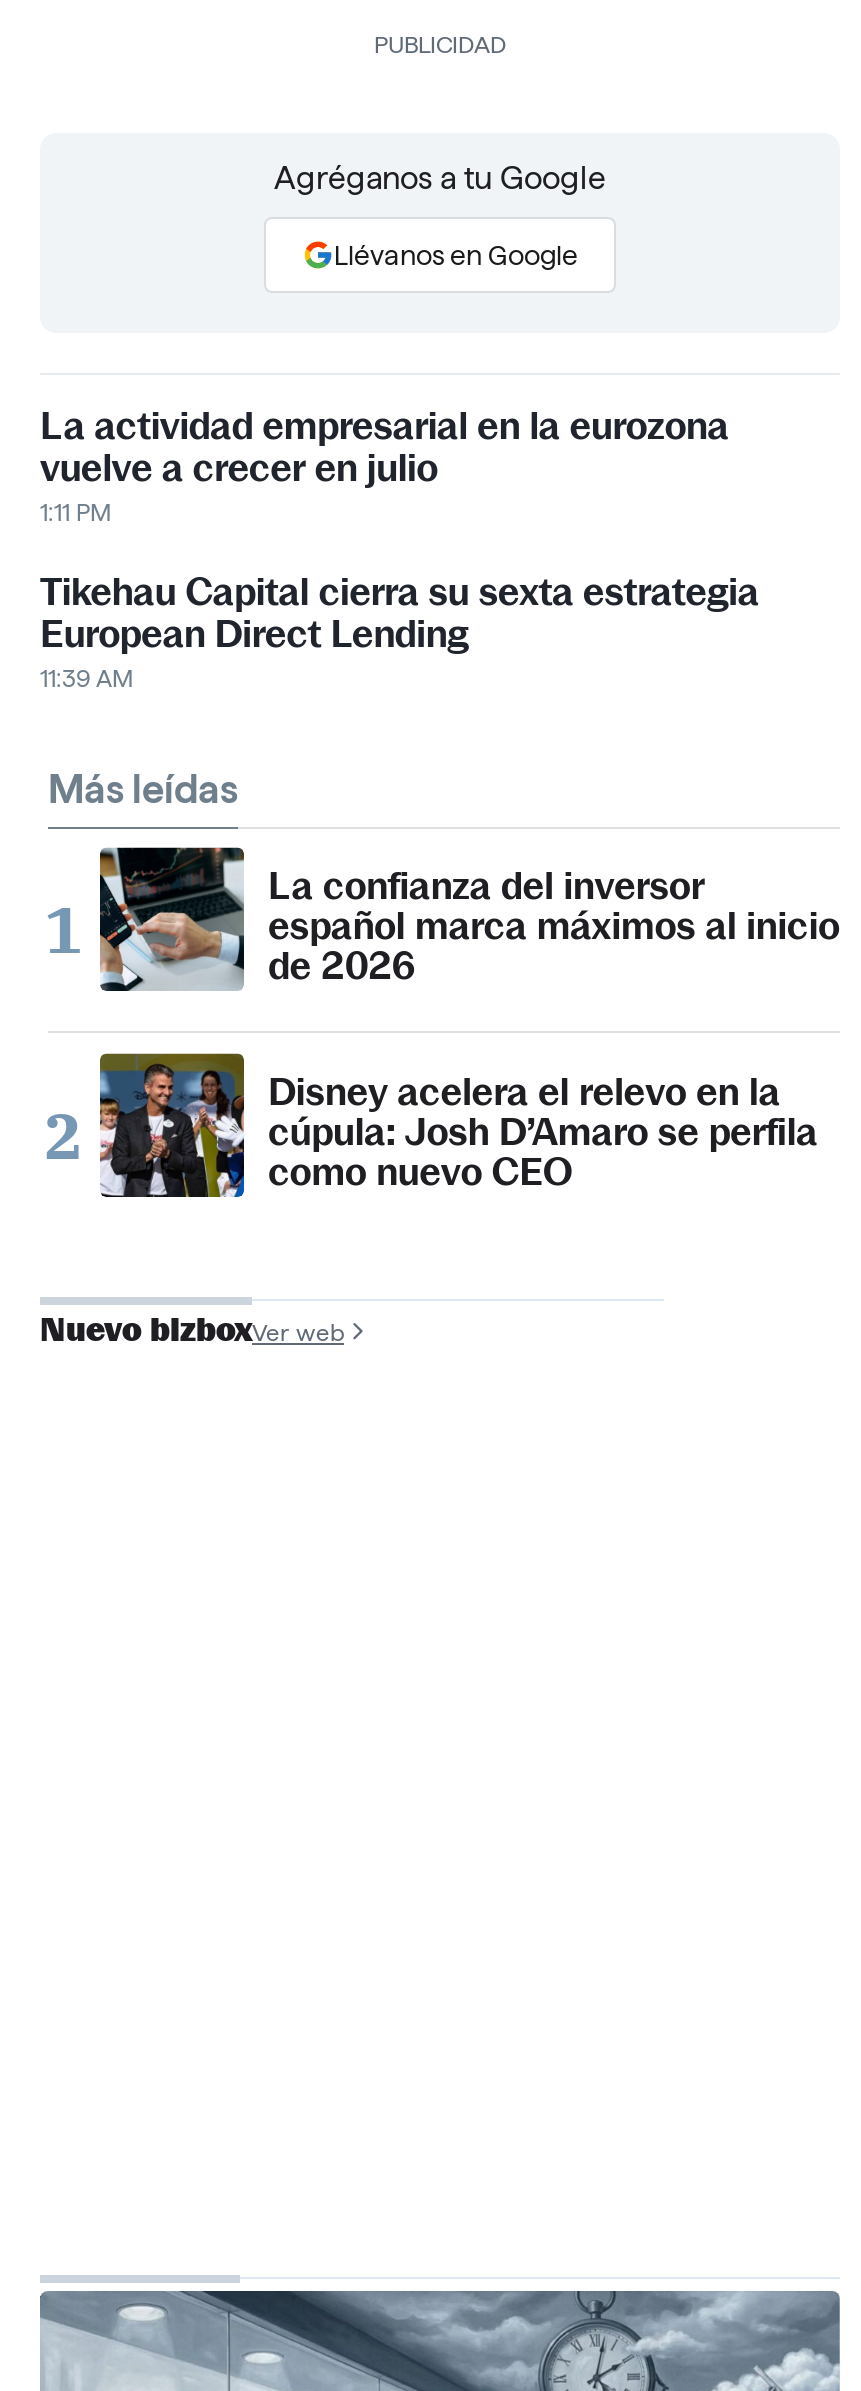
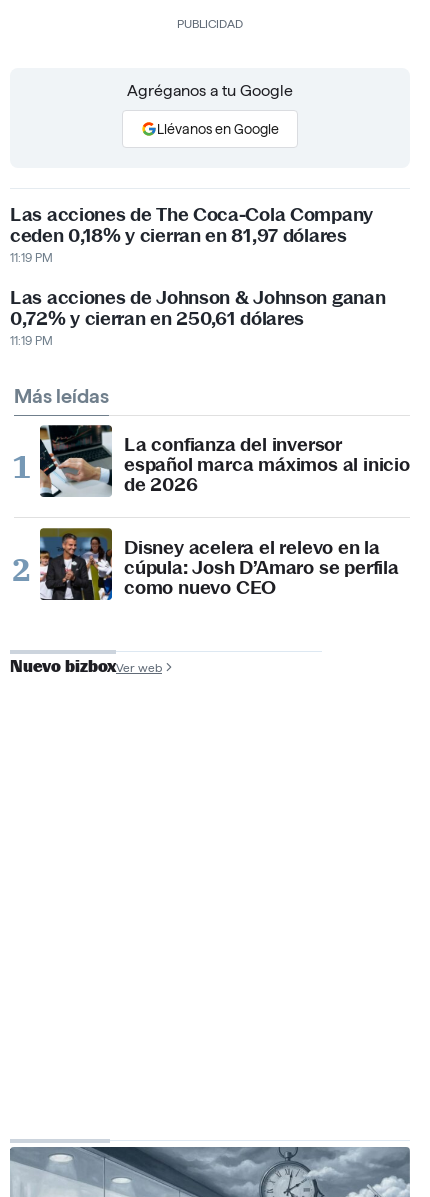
- La actividad empresarial en la eurozona
- vuelve a crecer en julio
- 1:11 PM
+ Las acciones de The Coca-Cola Company
+ ceden 0,18% y cierran en 81,97 dólares
+ 11:19 PM

- Tikehau Capital cierra su sexta estrategia
- European Direct Lending
- 11:39 AM
+ Las acciones de Johnson & Johnson ganan
+ 0,72% y cierran en 250,61 dólares
+ 11:19 PM
